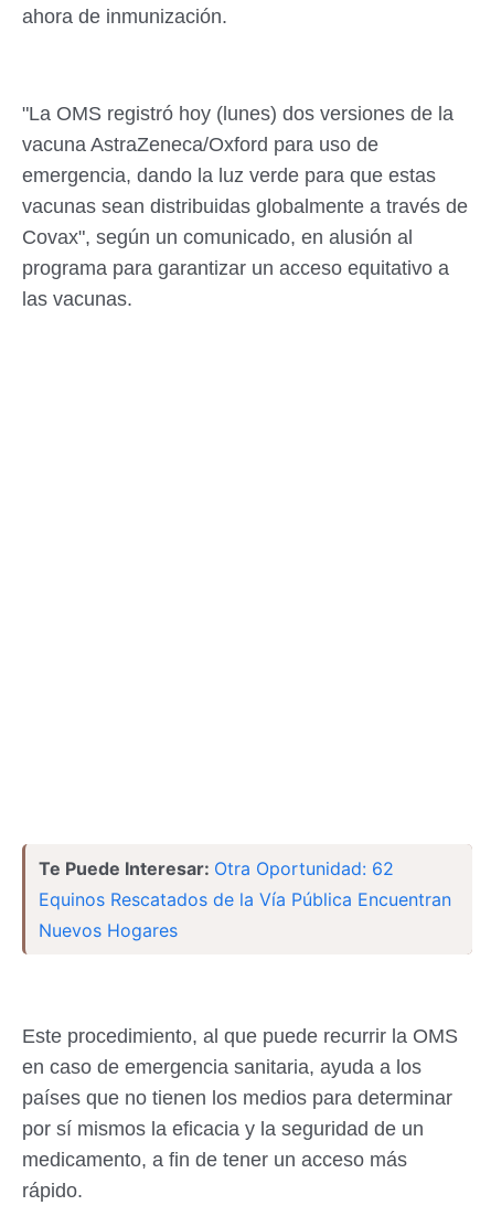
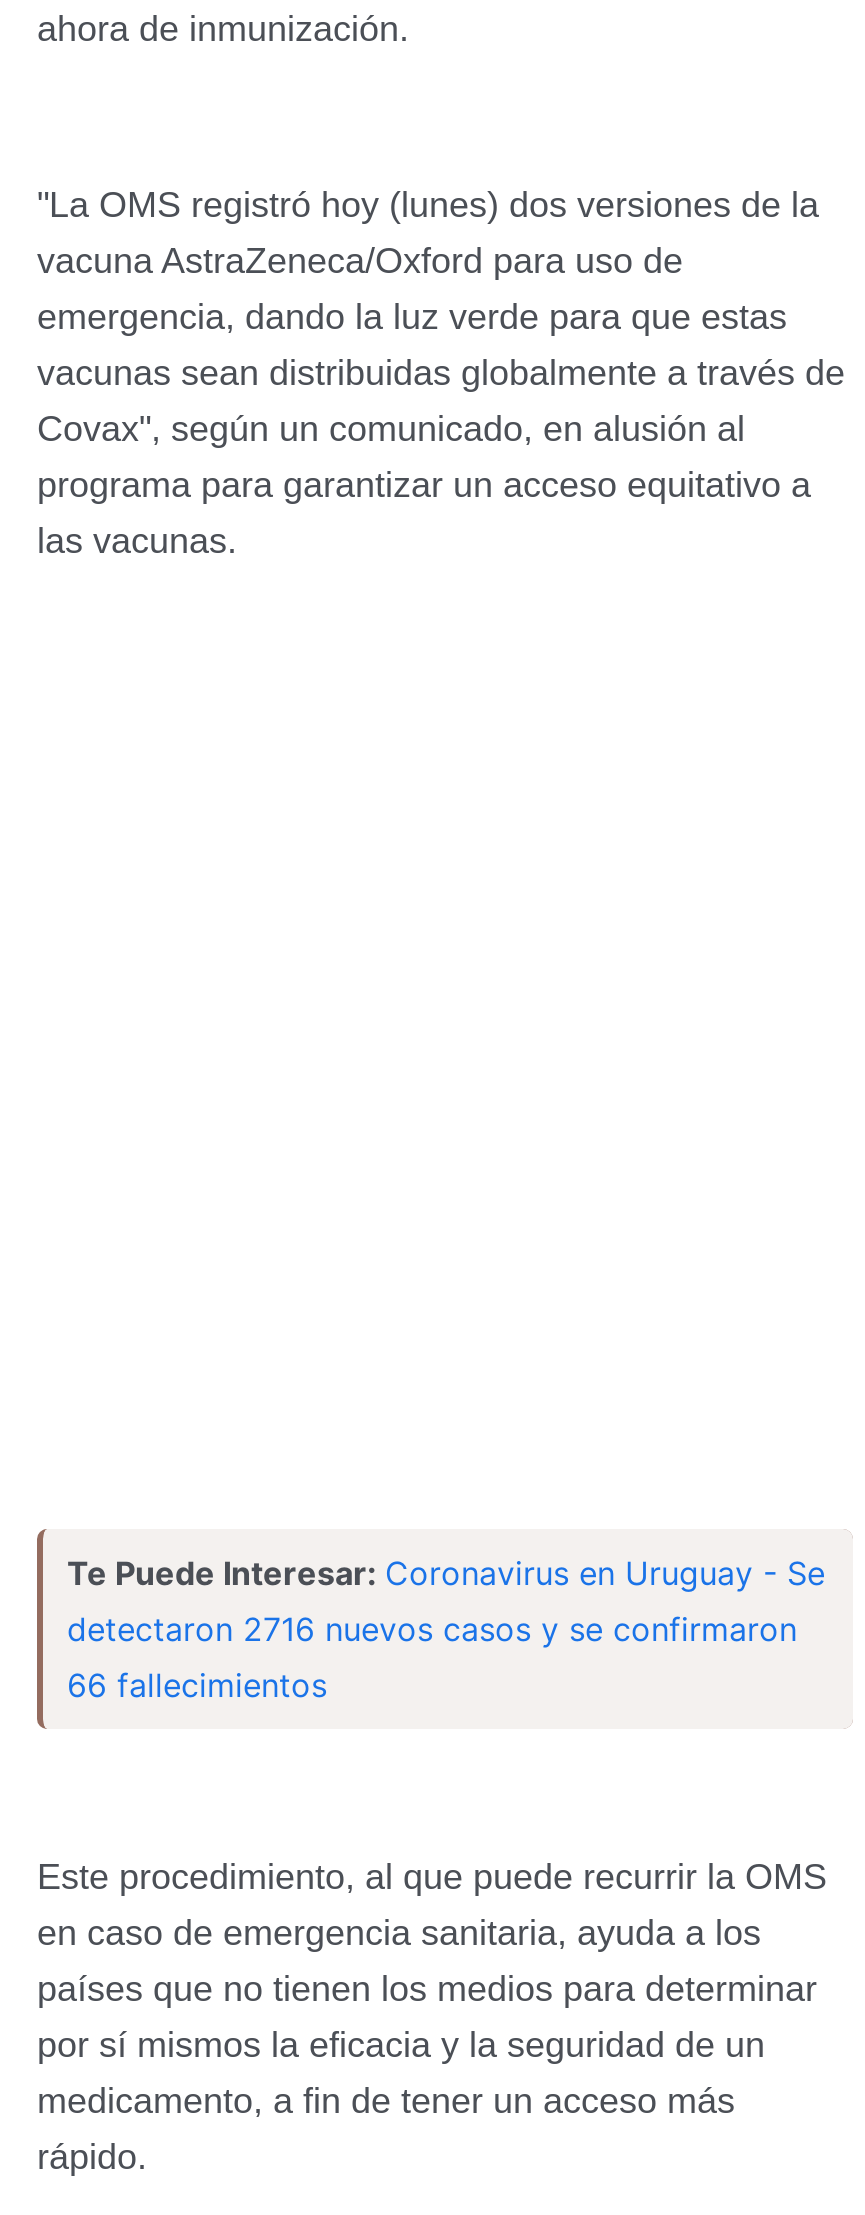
- Te Puede Interesar: Otra Oportunidad: 62
- Equinos Rescatados de la Vía Pública Encuentran
- Nuevos Hogares
+ Te Puede Interesar: Coronavirus en Uruguay - Se
+ detectaron 2716 nuevos casos y se confirmaron
+ 66 fallecimientos
